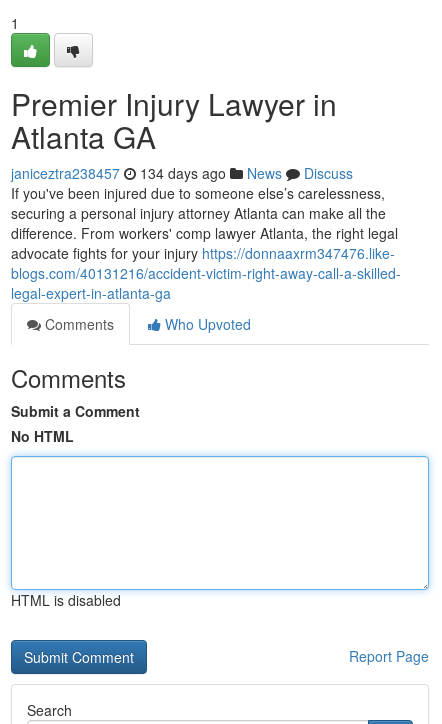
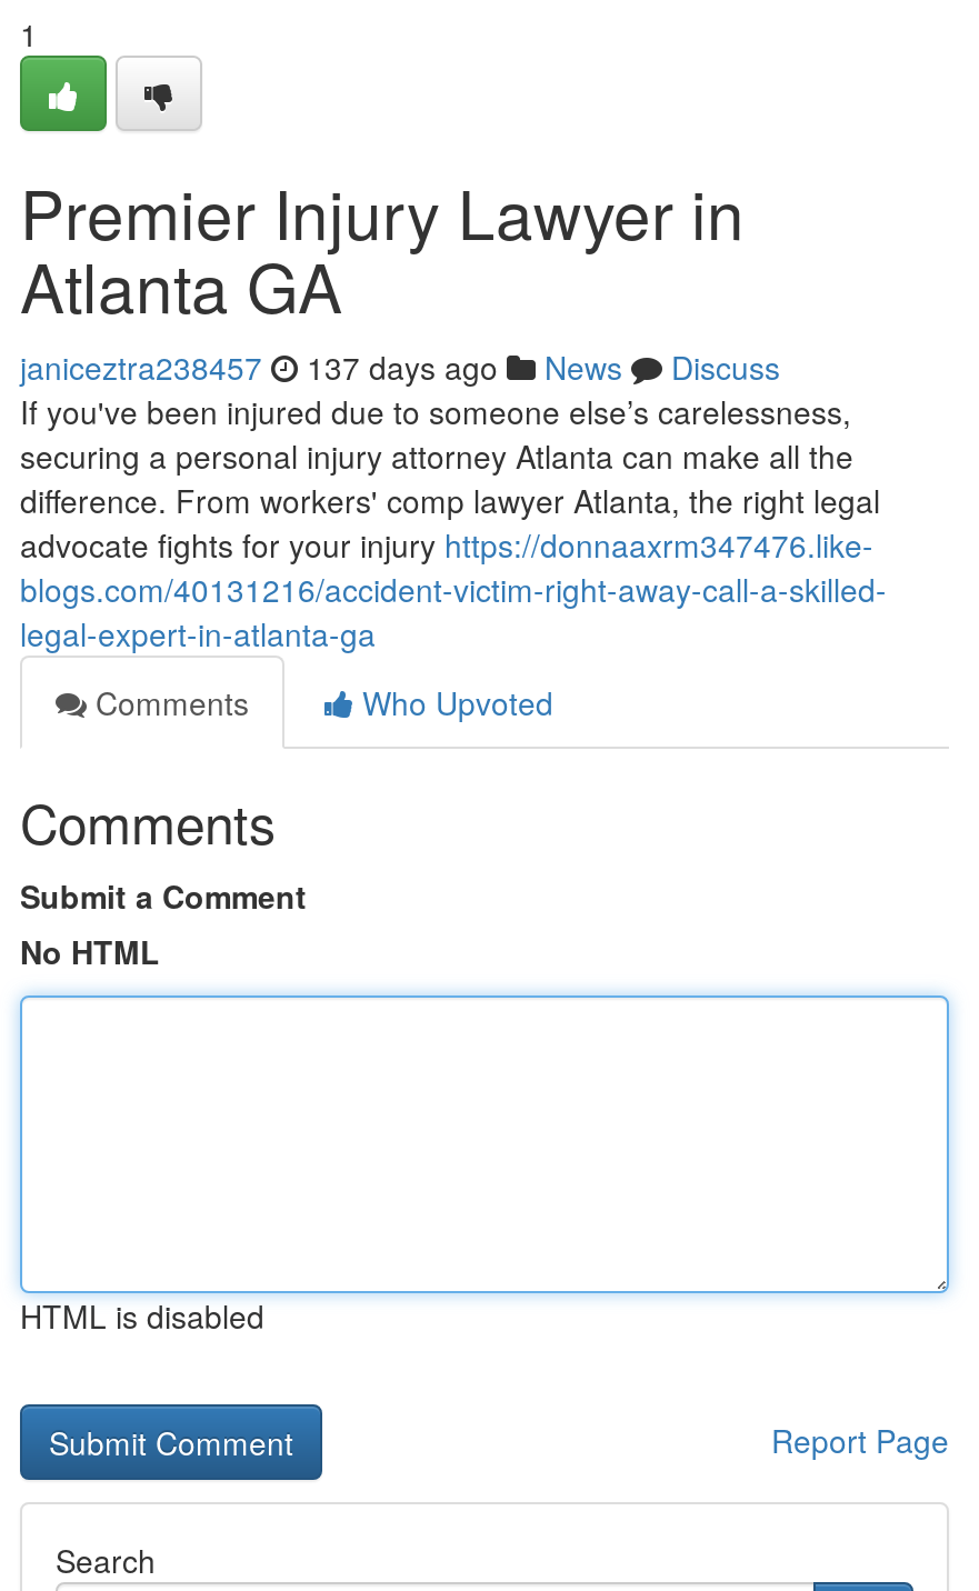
- janiceztra238457 134 days ago News Discuss
+ janiceztra238457 137 days ago News Discuss
